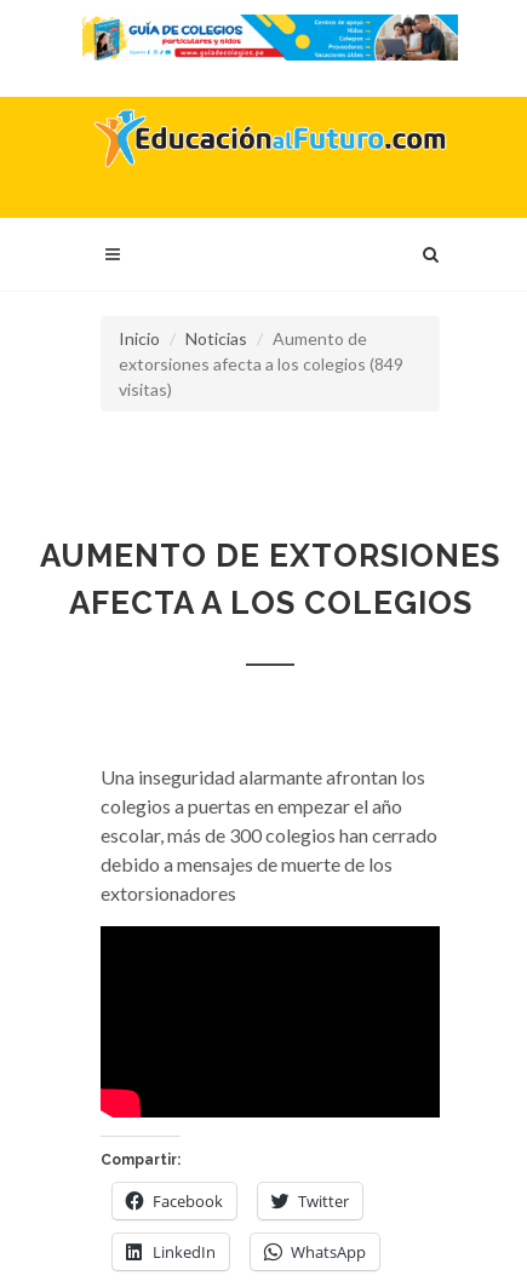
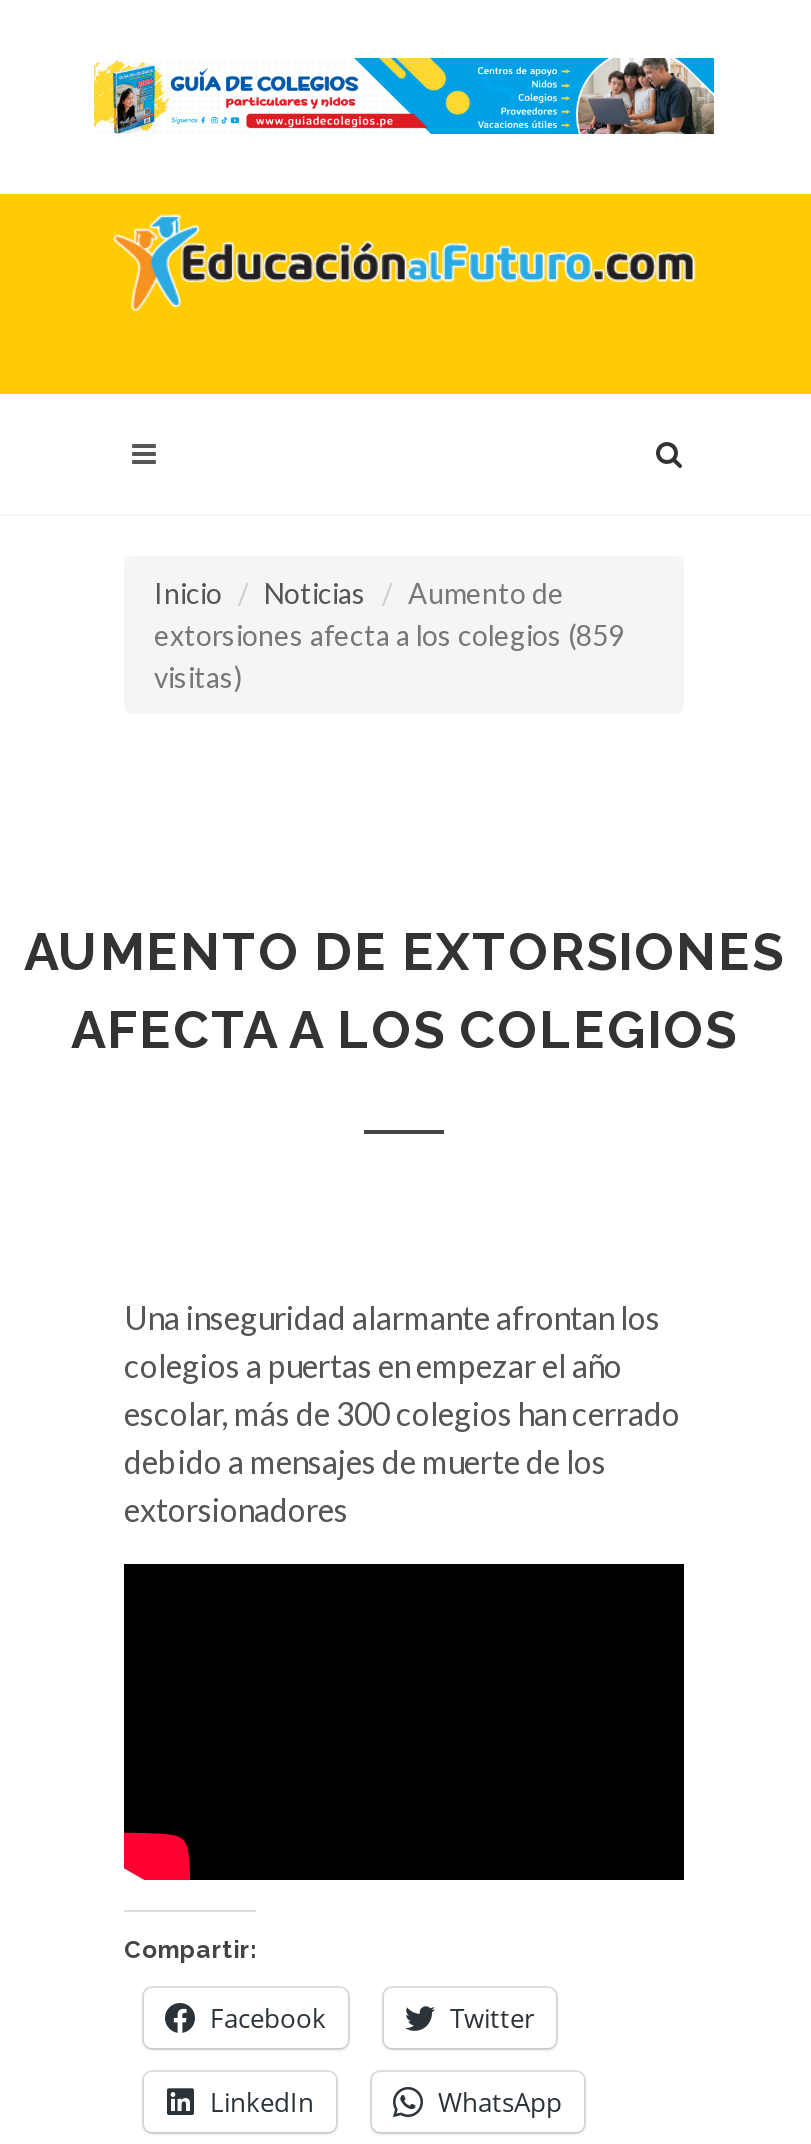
- extorsiones afecta a los colegios (849
+ extorsiones afecta a los colegios (859
